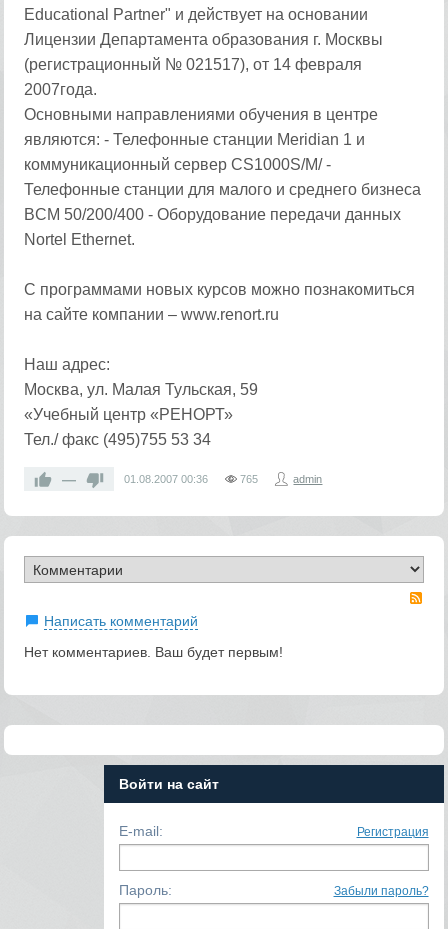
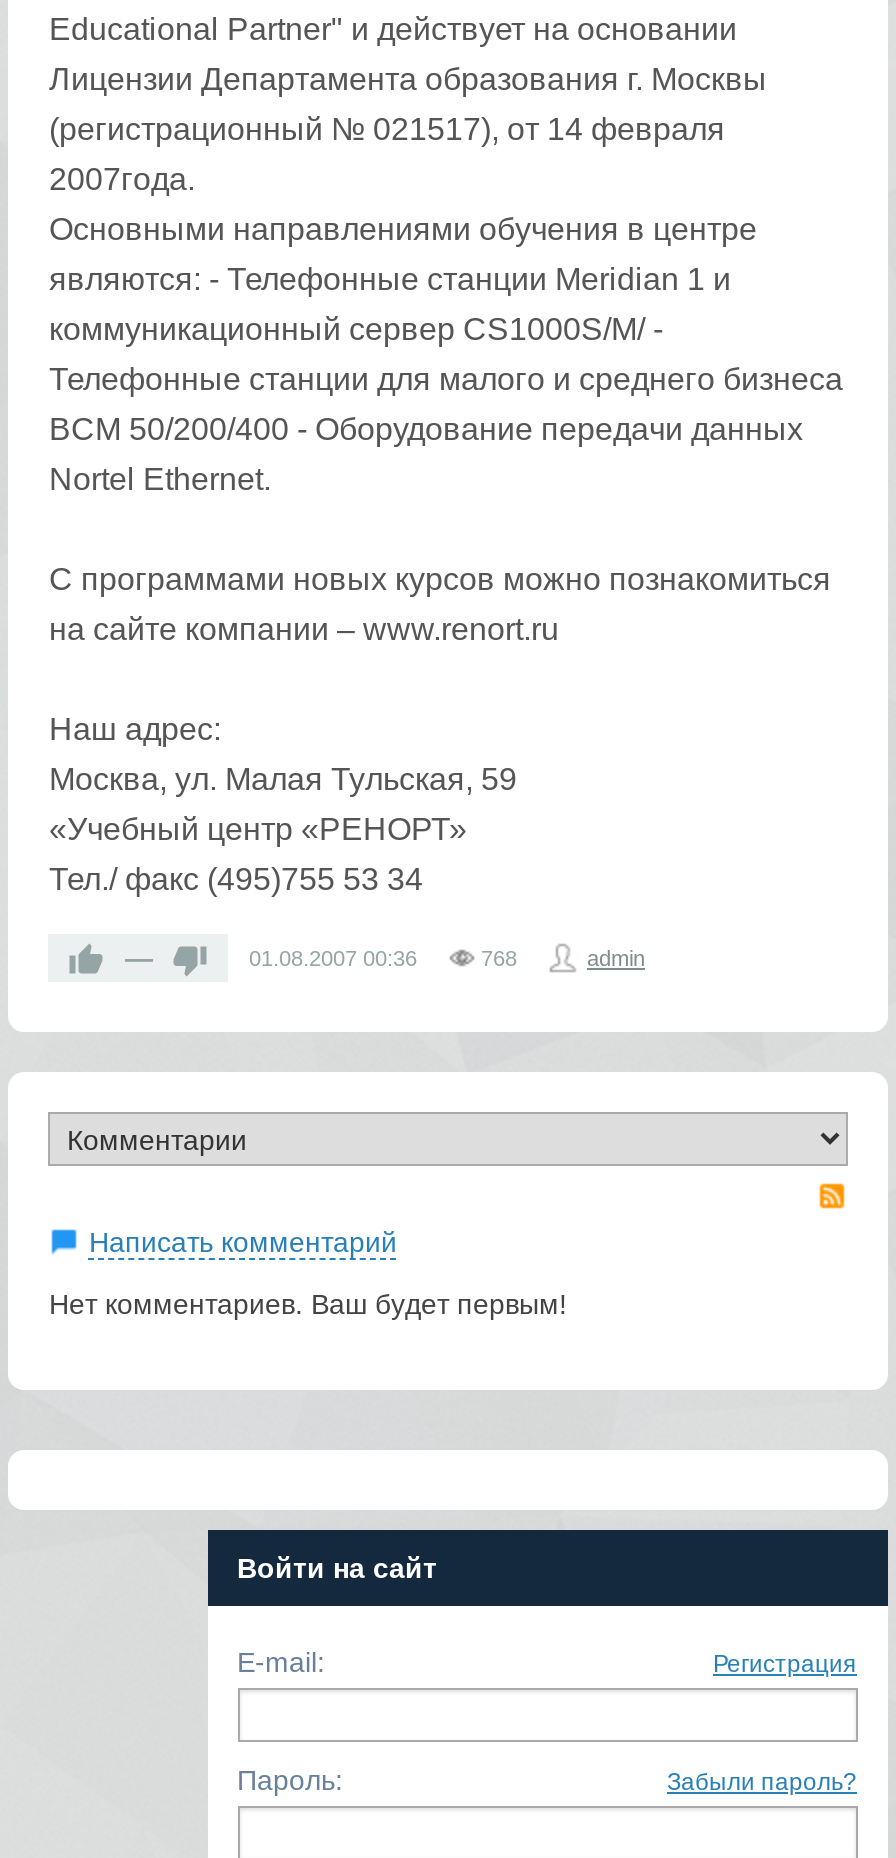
- 765
+ 768
